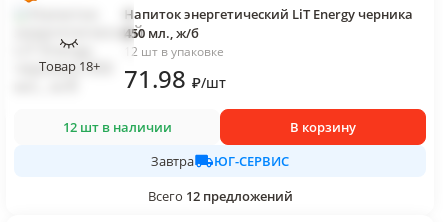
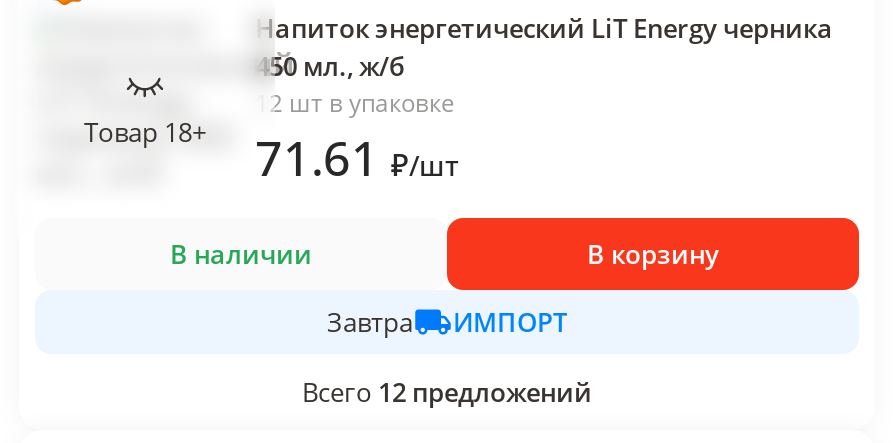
- Товар 18+ 71.98 ₽/шт
+ Товар 18+ 71.61 ₽/шт

- 12 шт в наличии
+ В наличии

- ЮГ-СЕРВИС
+ ИМПОРТ
